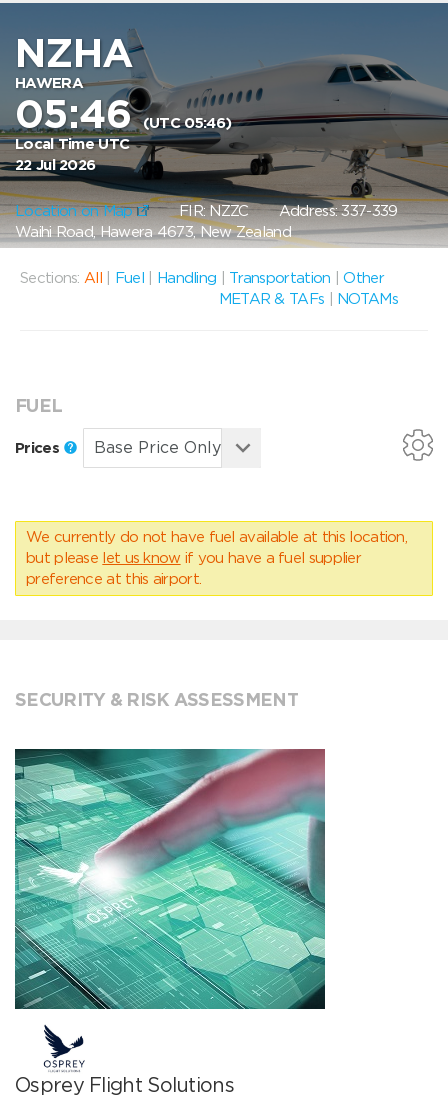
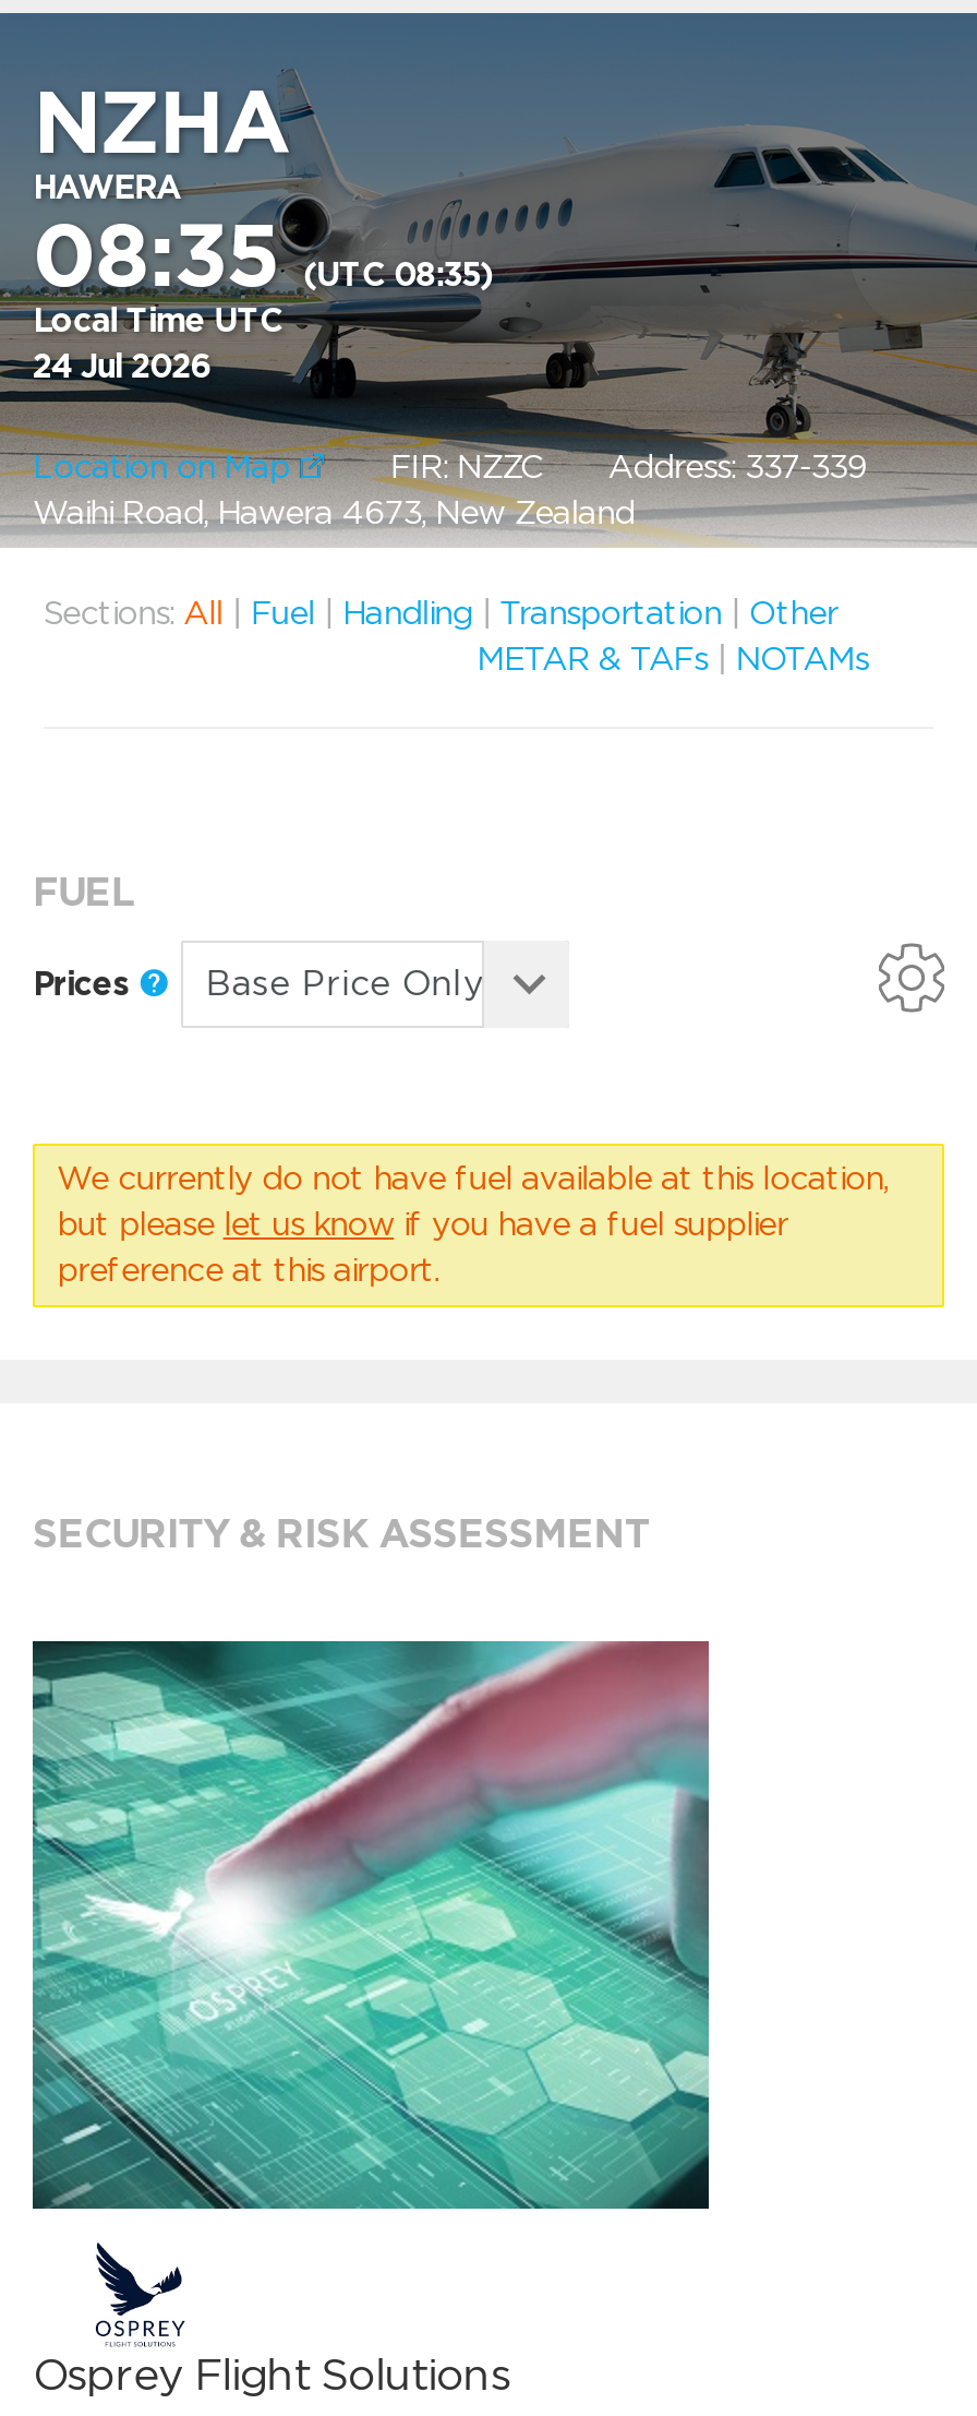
- 05:46 (UTC 05:46)
+ 08:35 (UTC 08:35)

- 22 Jul 2026
+ 24 Jul 2026
